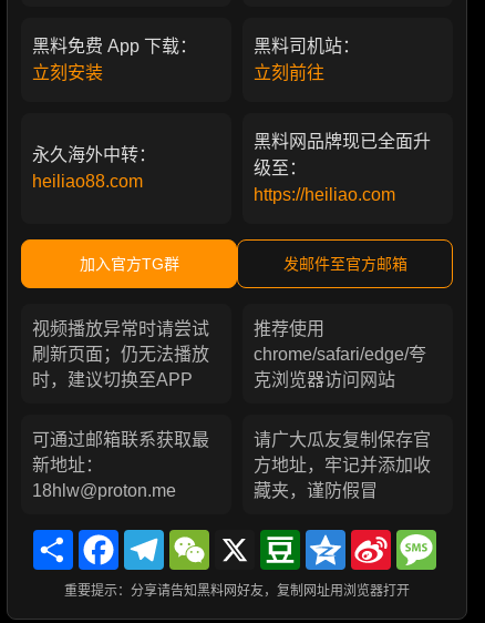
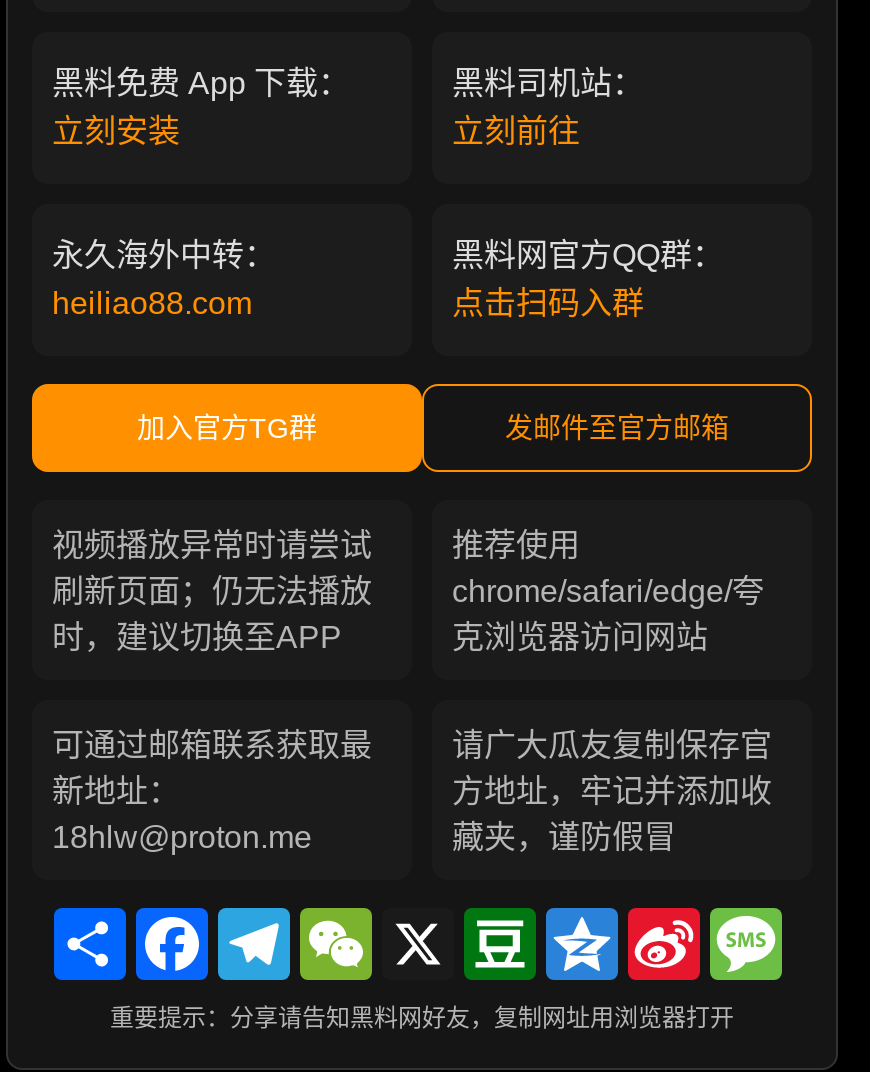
- 黑料网品牌现已全面升
- 级至：
- https://heiliao.com
+ 黑料网官方QQ群：
+ 点击扫码入群
